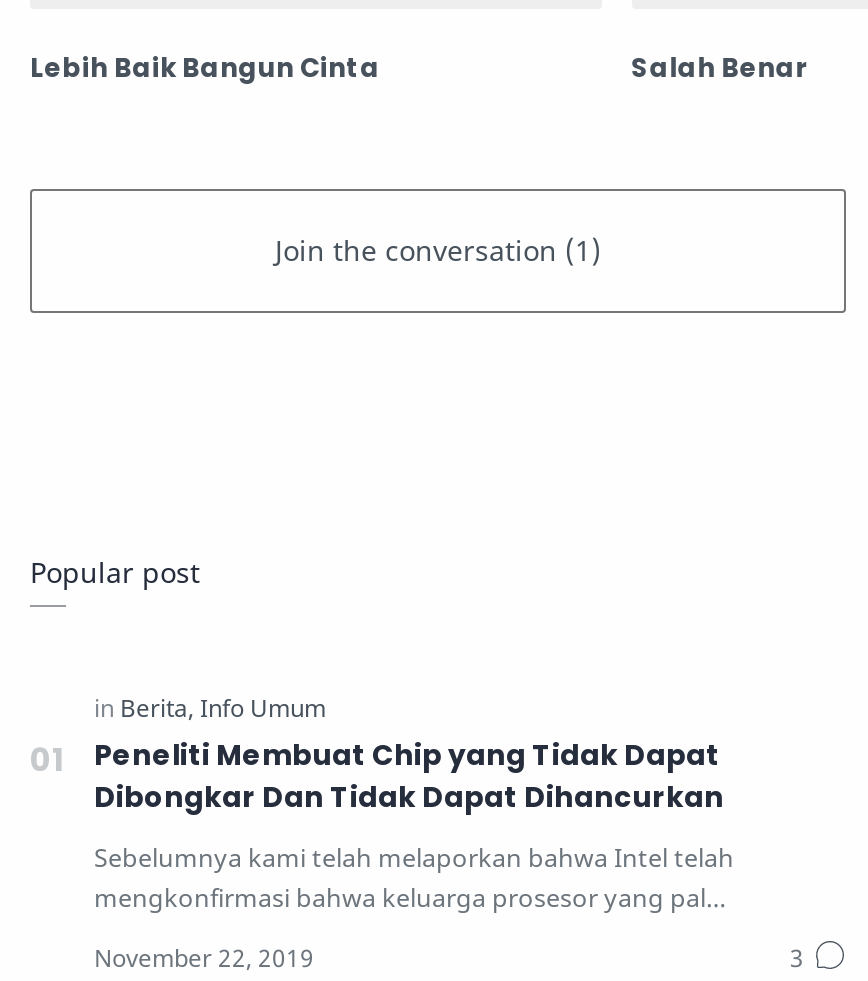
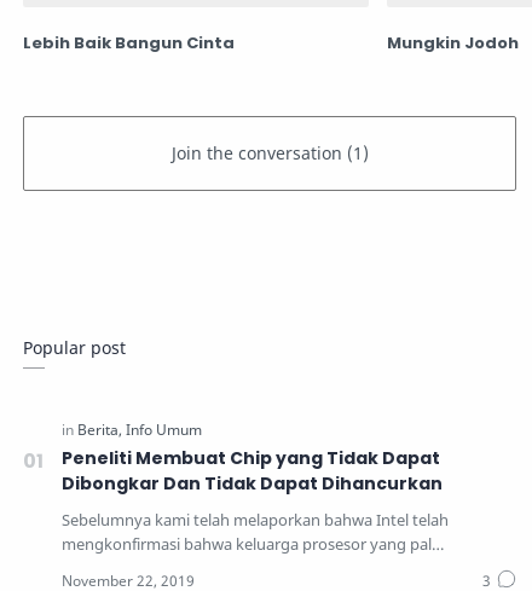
- Salah Benar
+ Mungkin Jodoh
